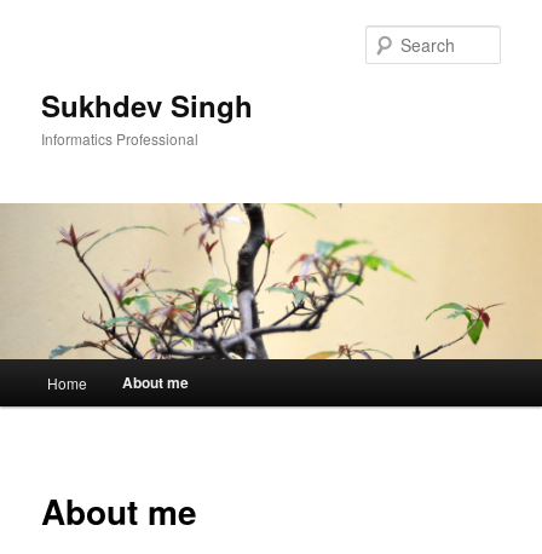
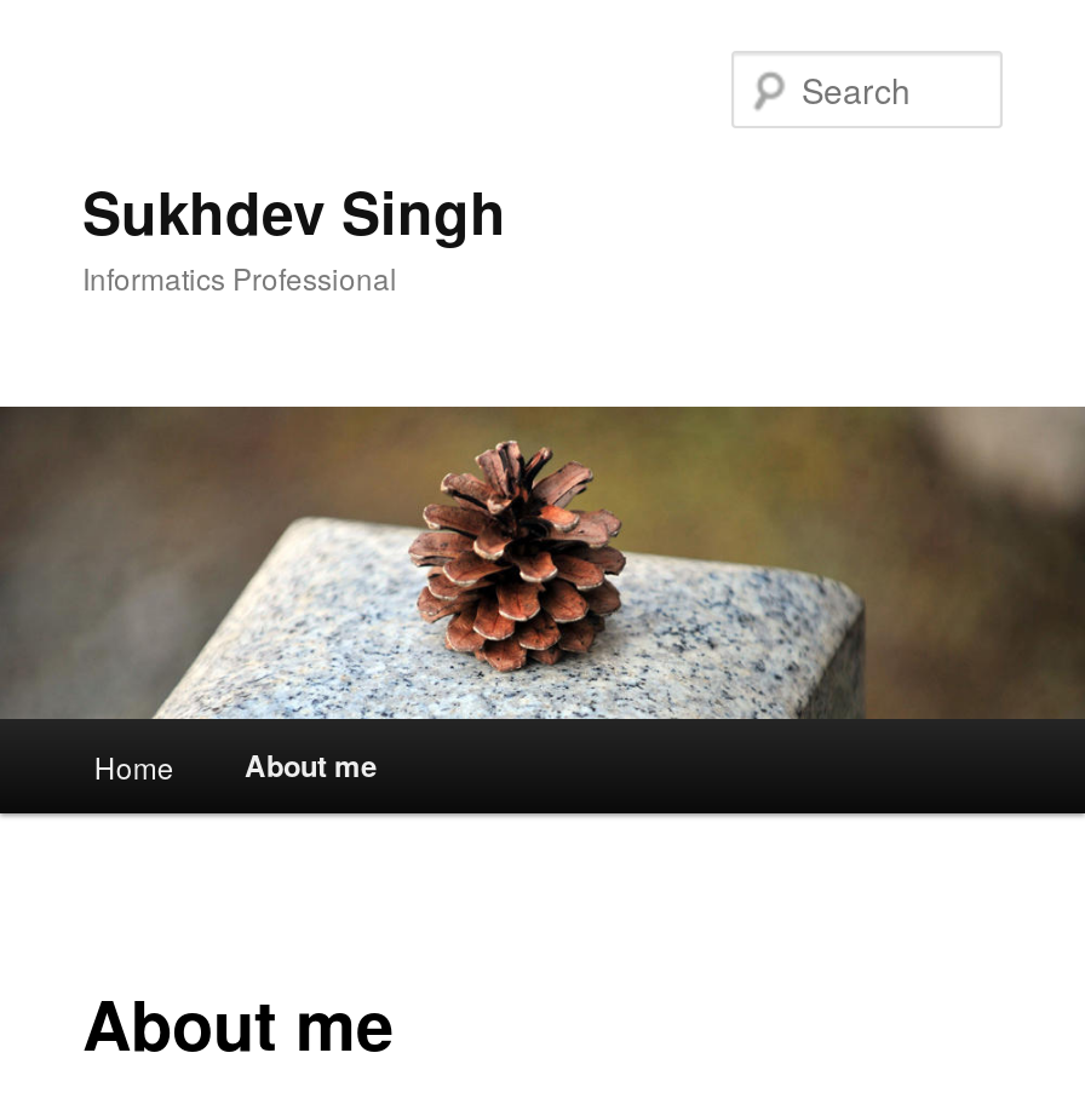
- [image]
+ [image]
